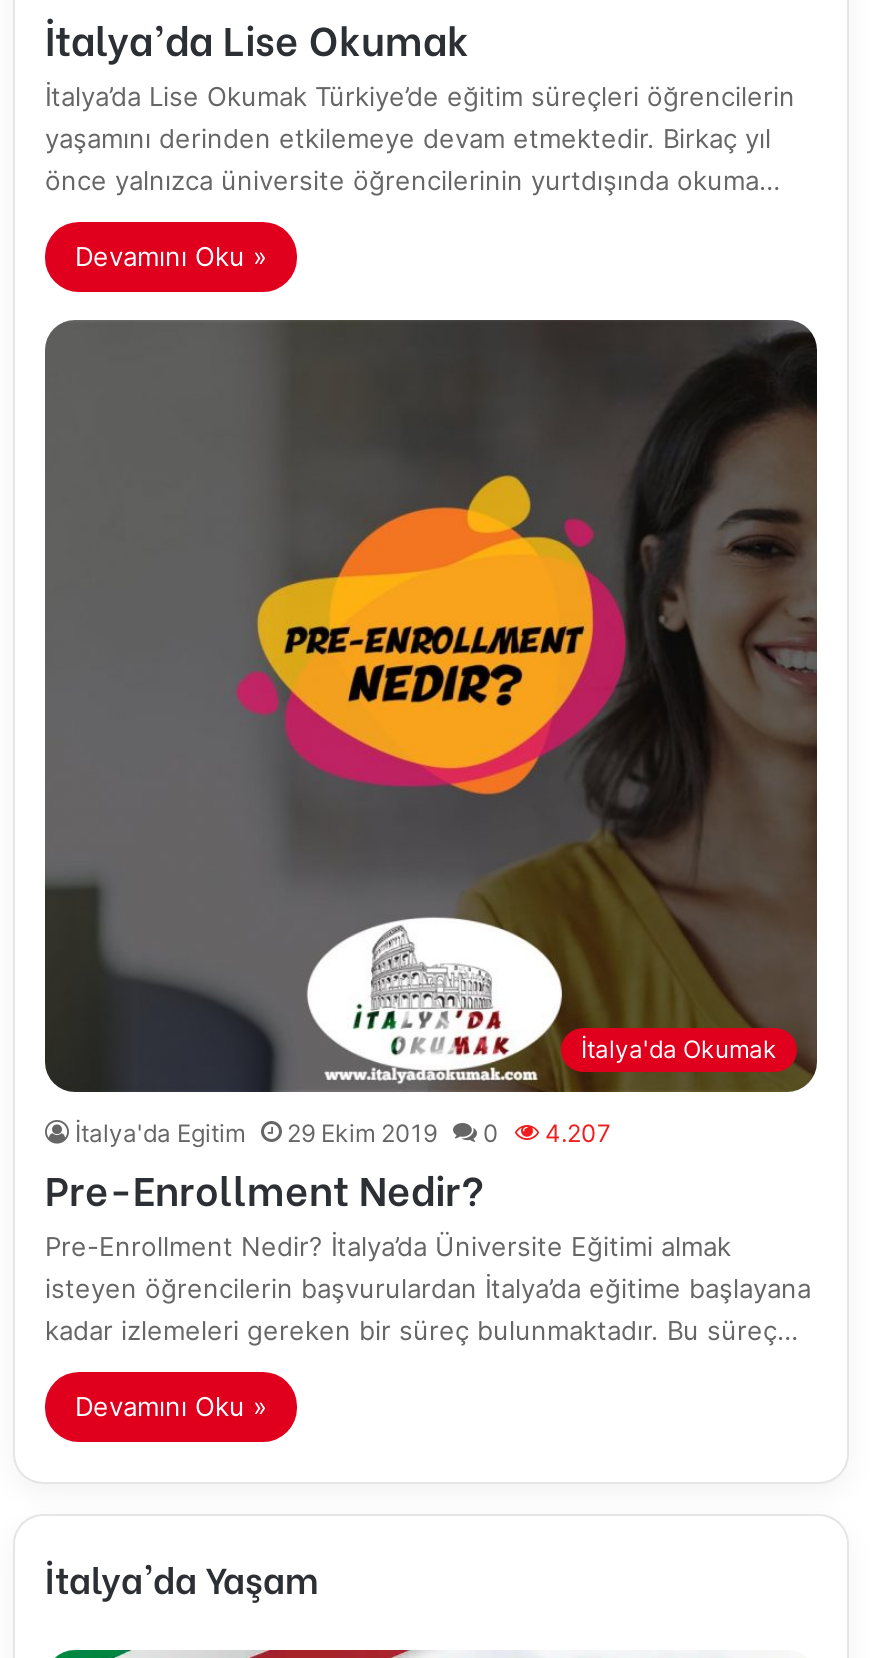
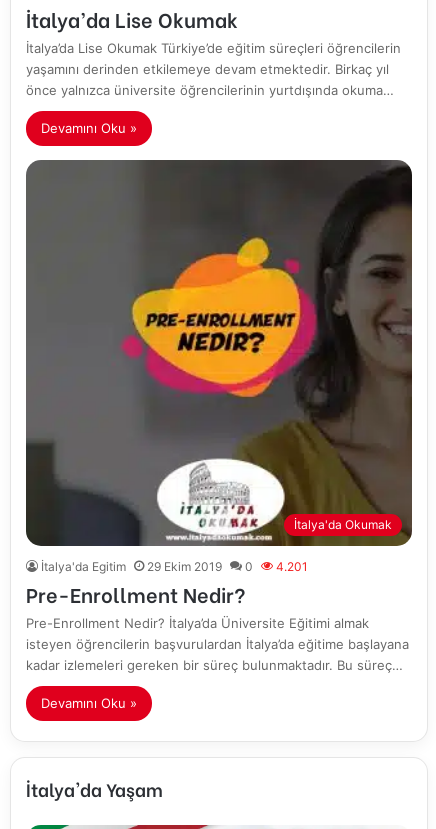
- İtalya'da Egitim 29 Ekim 2019 0 4.207
+ İtalya'da Egitim 29 Ekim 2019 0 4.201
